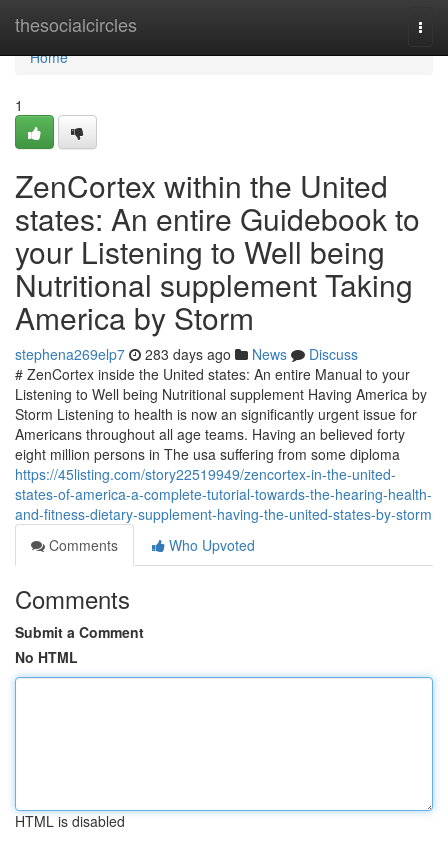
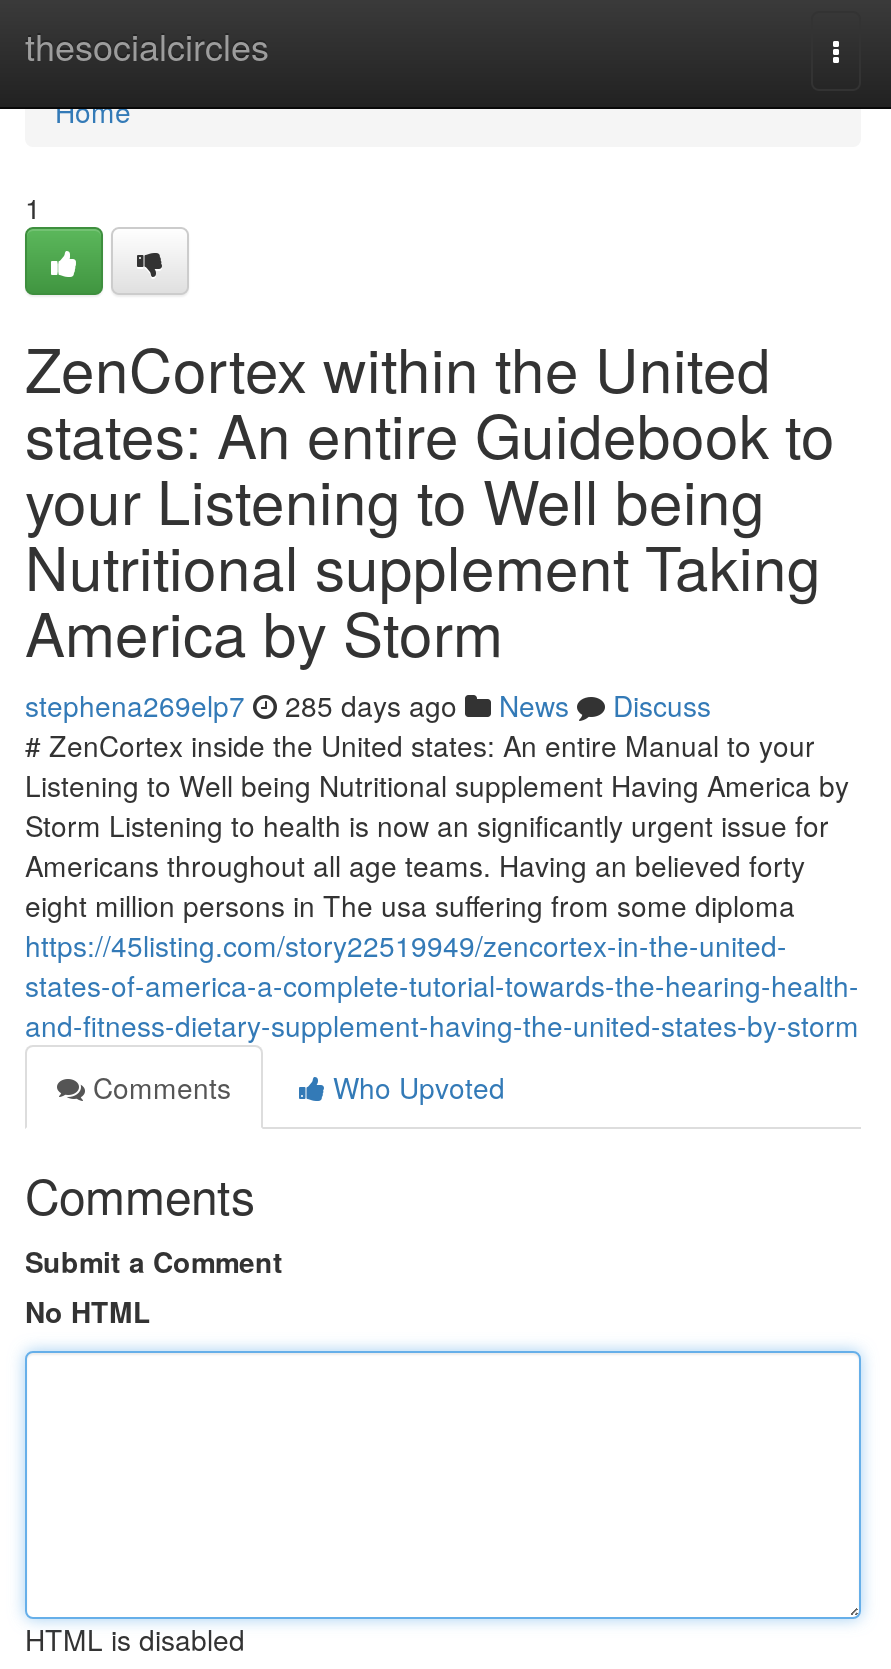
- stephena269elp7 283 days ago News Discuss
+ stephena269elp7 285 days ago News Discuss
